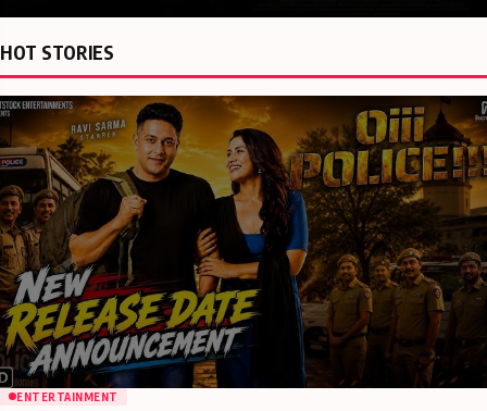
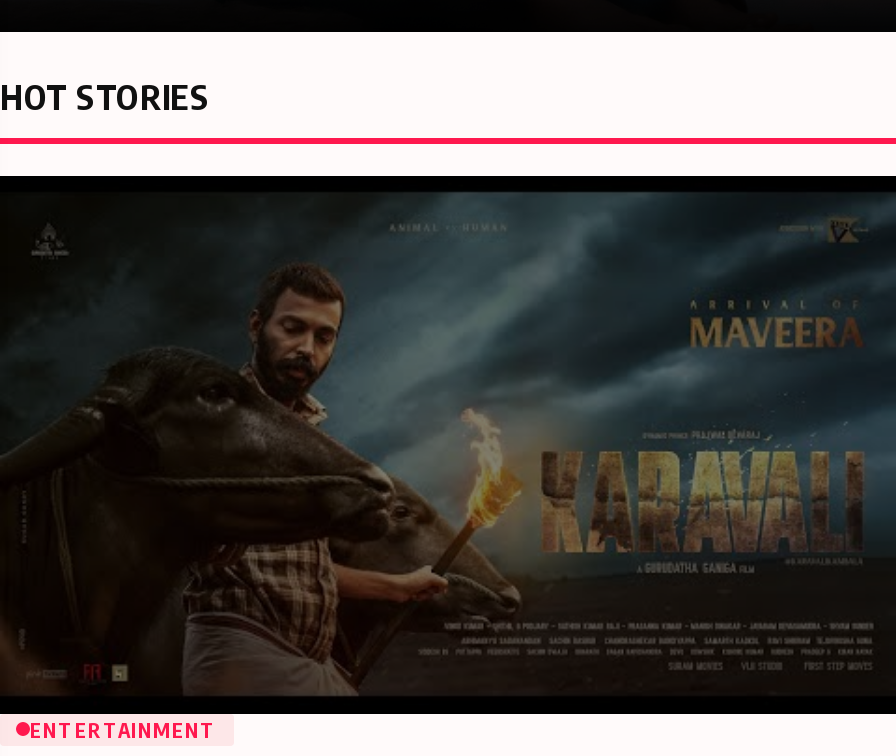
- [image]
+ [image]
